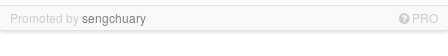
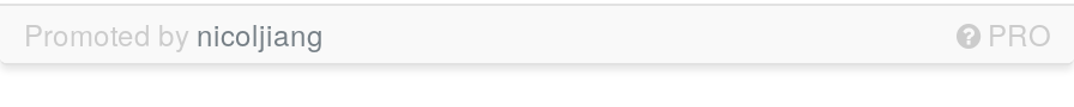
- Promoted by sengchuary
+ Promoted by nicoljiang
